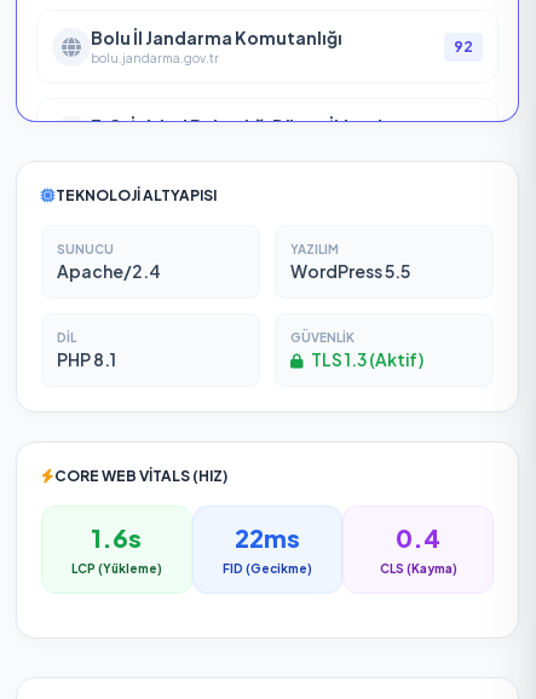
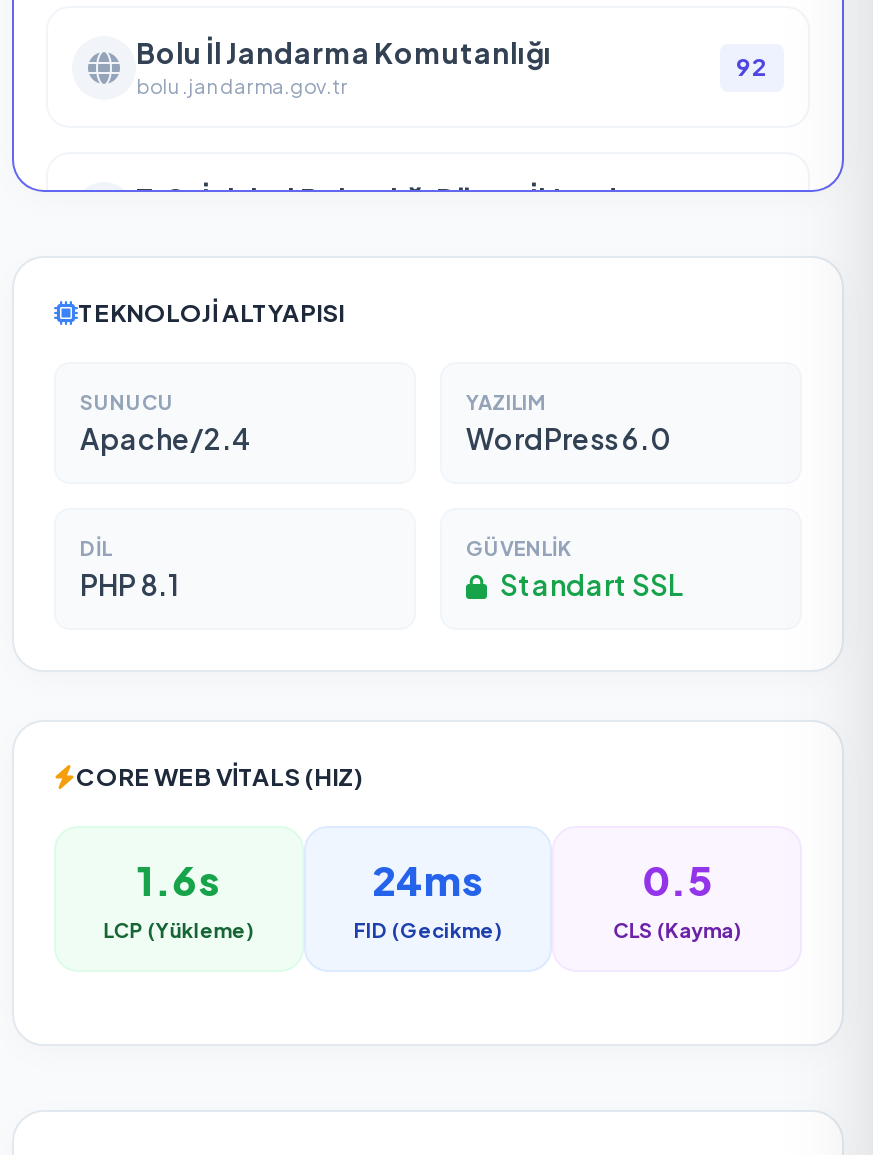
- WordPress 5.5
+ WordPress 6.0

- TLS 1.3 (Aktif)
+ Standart SSL

- 22ms
+ 24ms

- 0.4
+ 0.5
